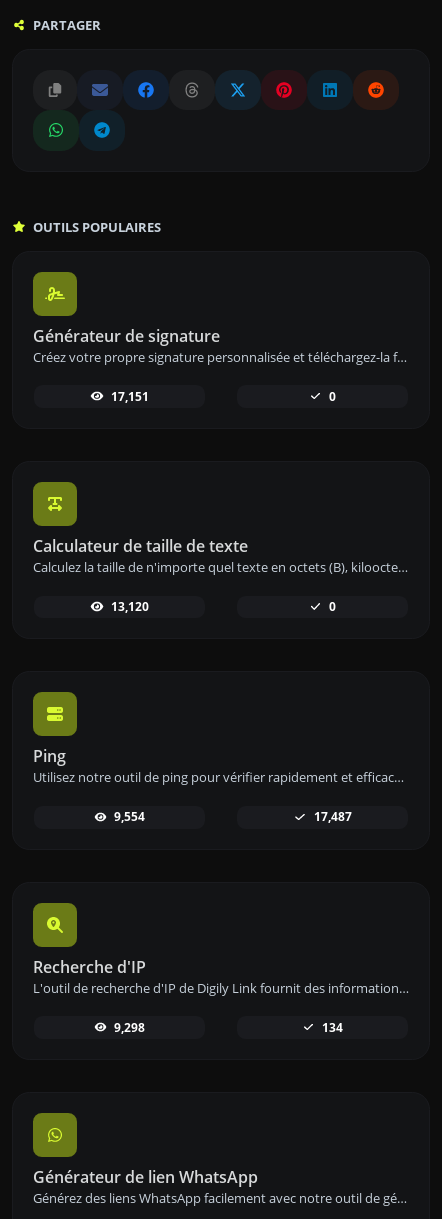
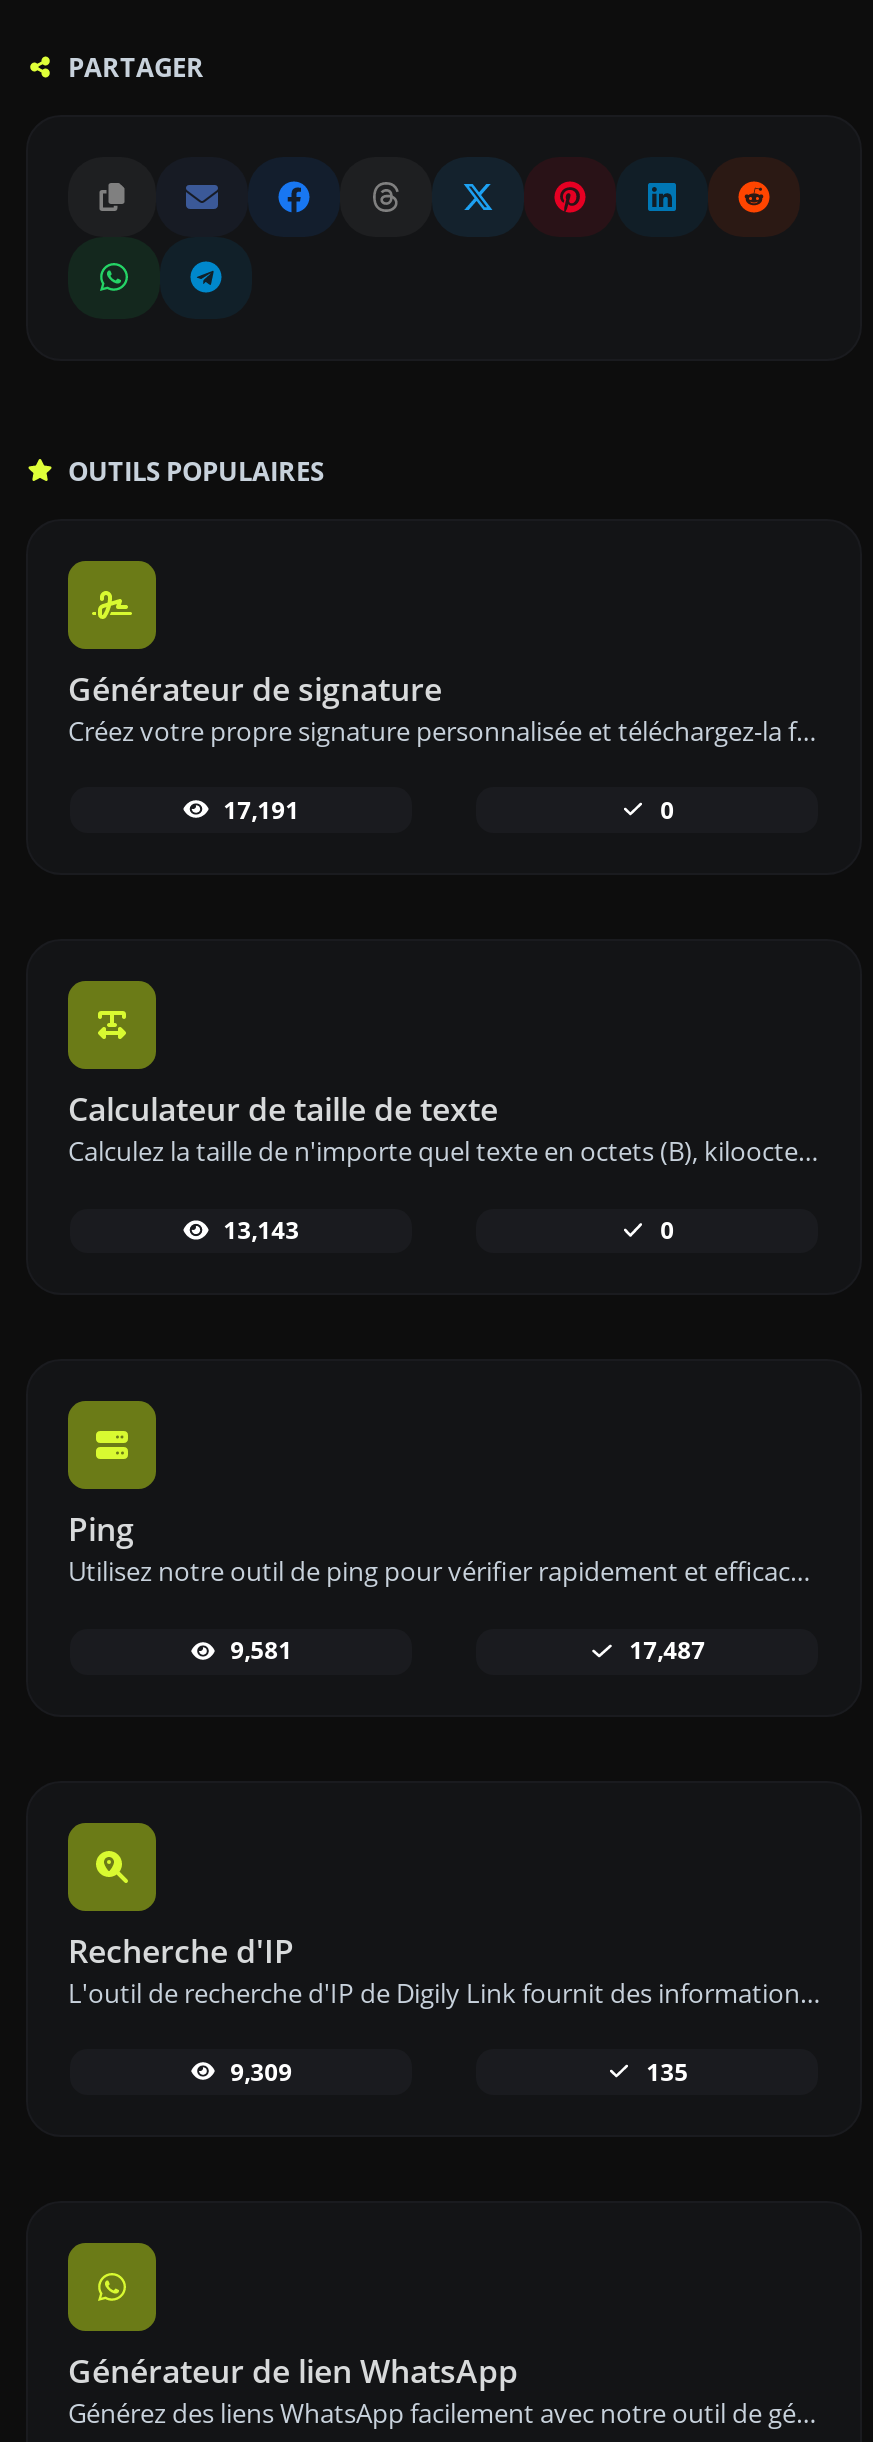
- 17,151
+ 17,191

- 13,120
+ 13,143

- 9,554
+ 9,581

- 9,298
+ 9,309

- 134
+ 135
